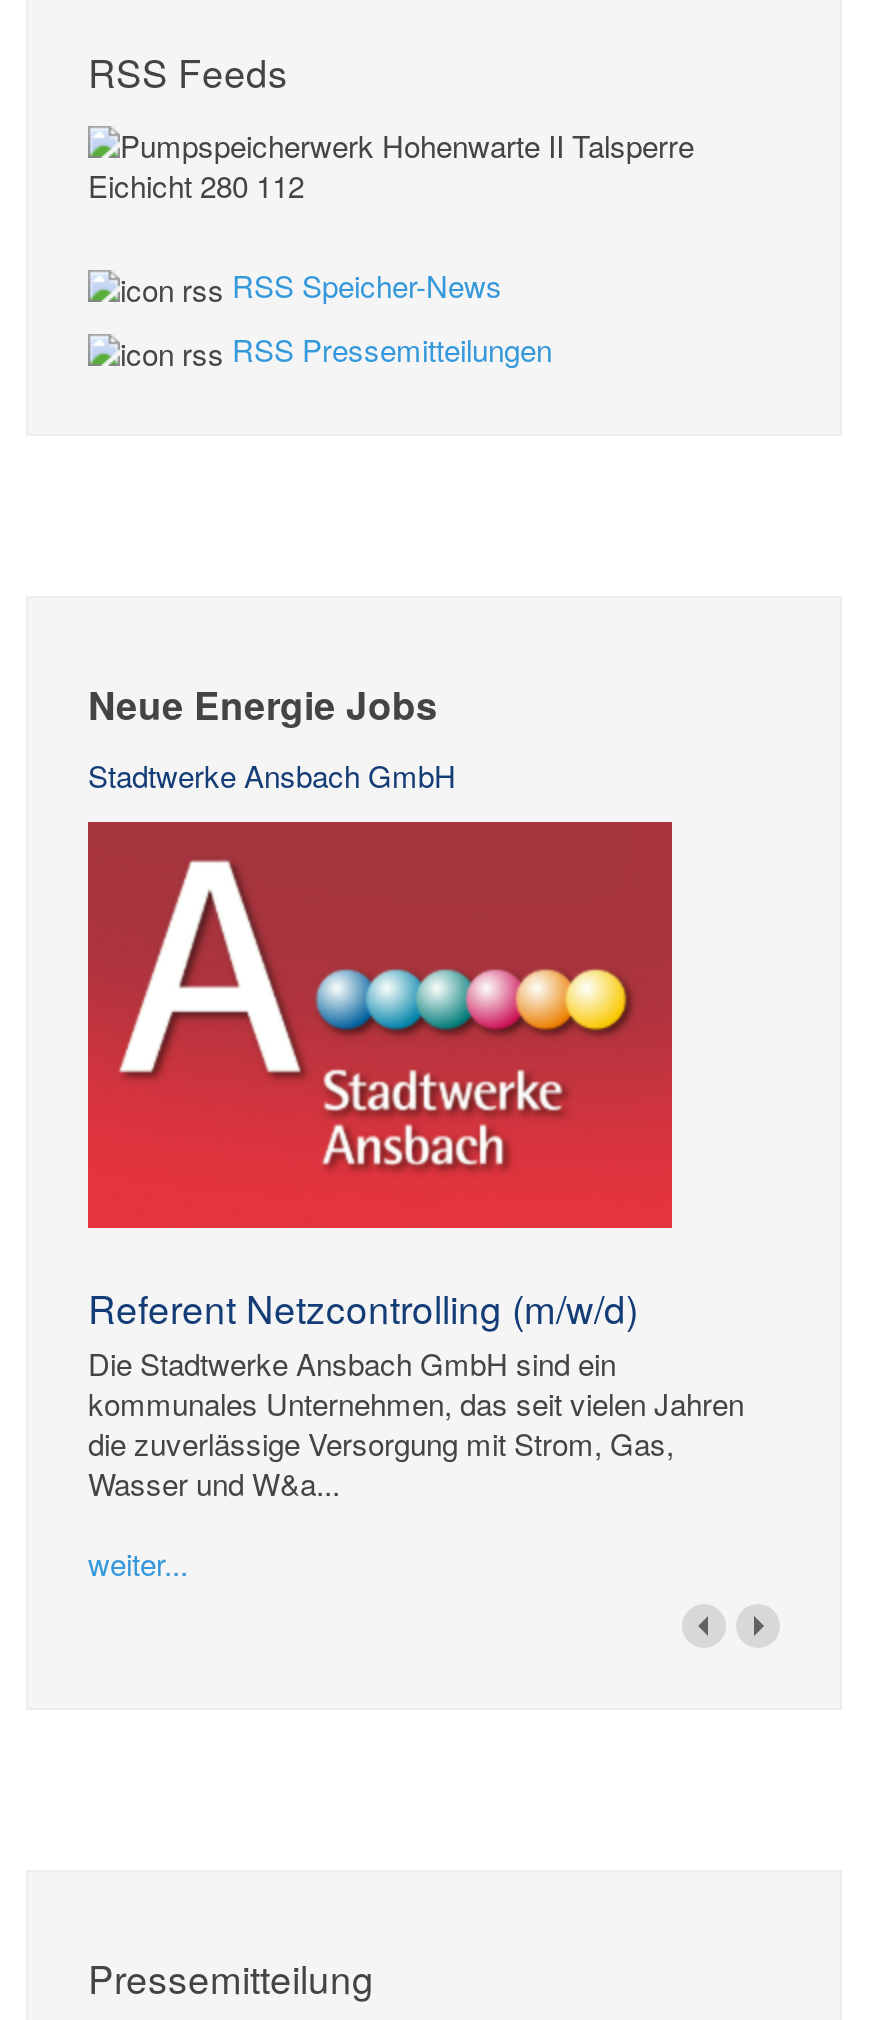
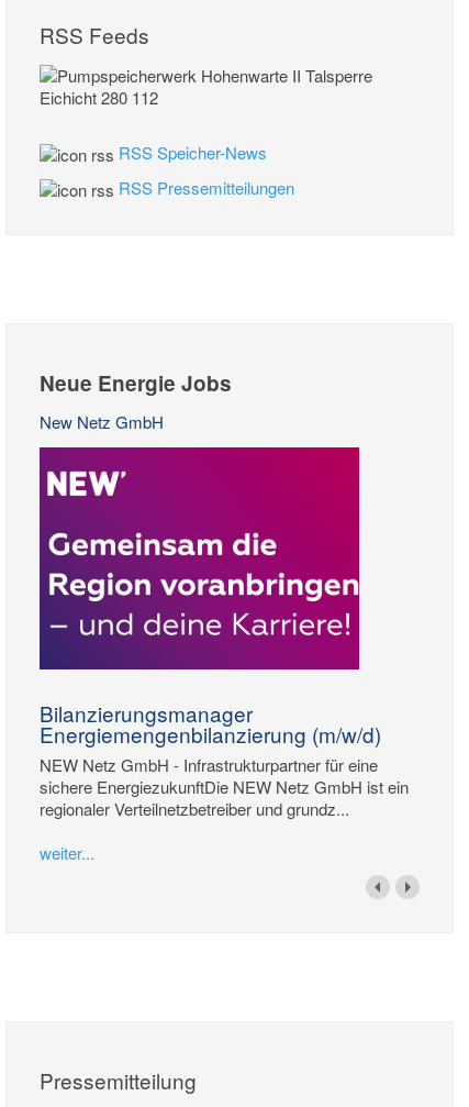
- Stadtwerke Ansbach GmbH
+ New Netz GmbH

- [image]
- Referent Netzcontrolling (m/w/d)
- Die Stadtwerke Ansbach GmbH sind ein
- kommunales Unternehmen, das seit vielen Jahren
- die zuverlässige Versorgung mit Strom, Gas,
- Wasser und W&a...
+ [image]
+ Bilanzierungsmanager
+ Energiemengenbilanzierung (m/w/d)
+ NEW Netz GmbH - Infrastrukturpartner für eine
+ sichere EnergiezukunftDie NEW Netz GmbH ist ein
+ regionaler Verteilnetzbetreiber und grundz...
